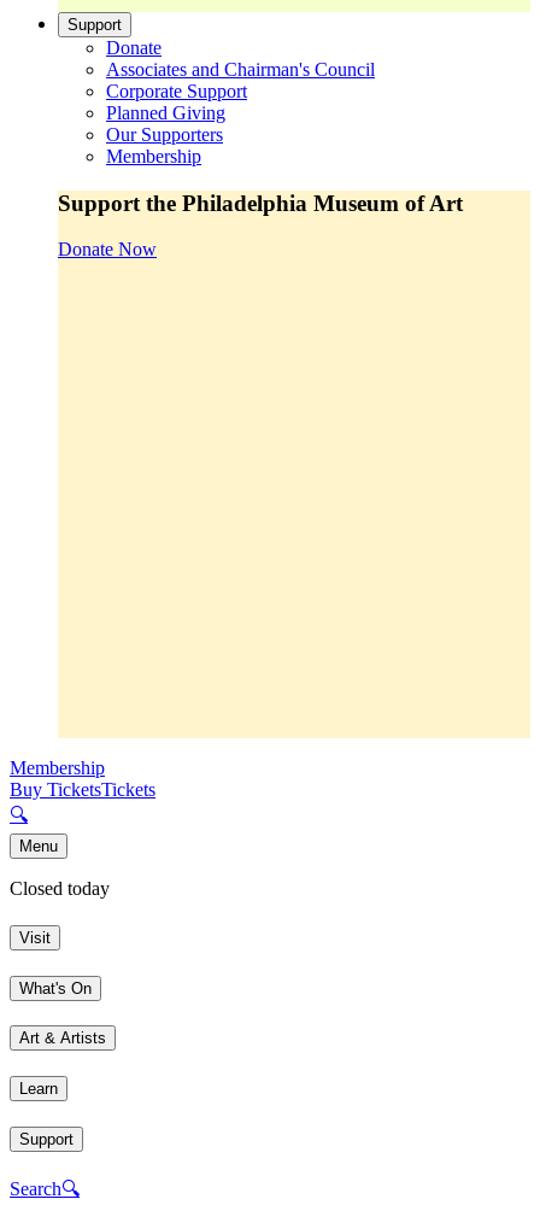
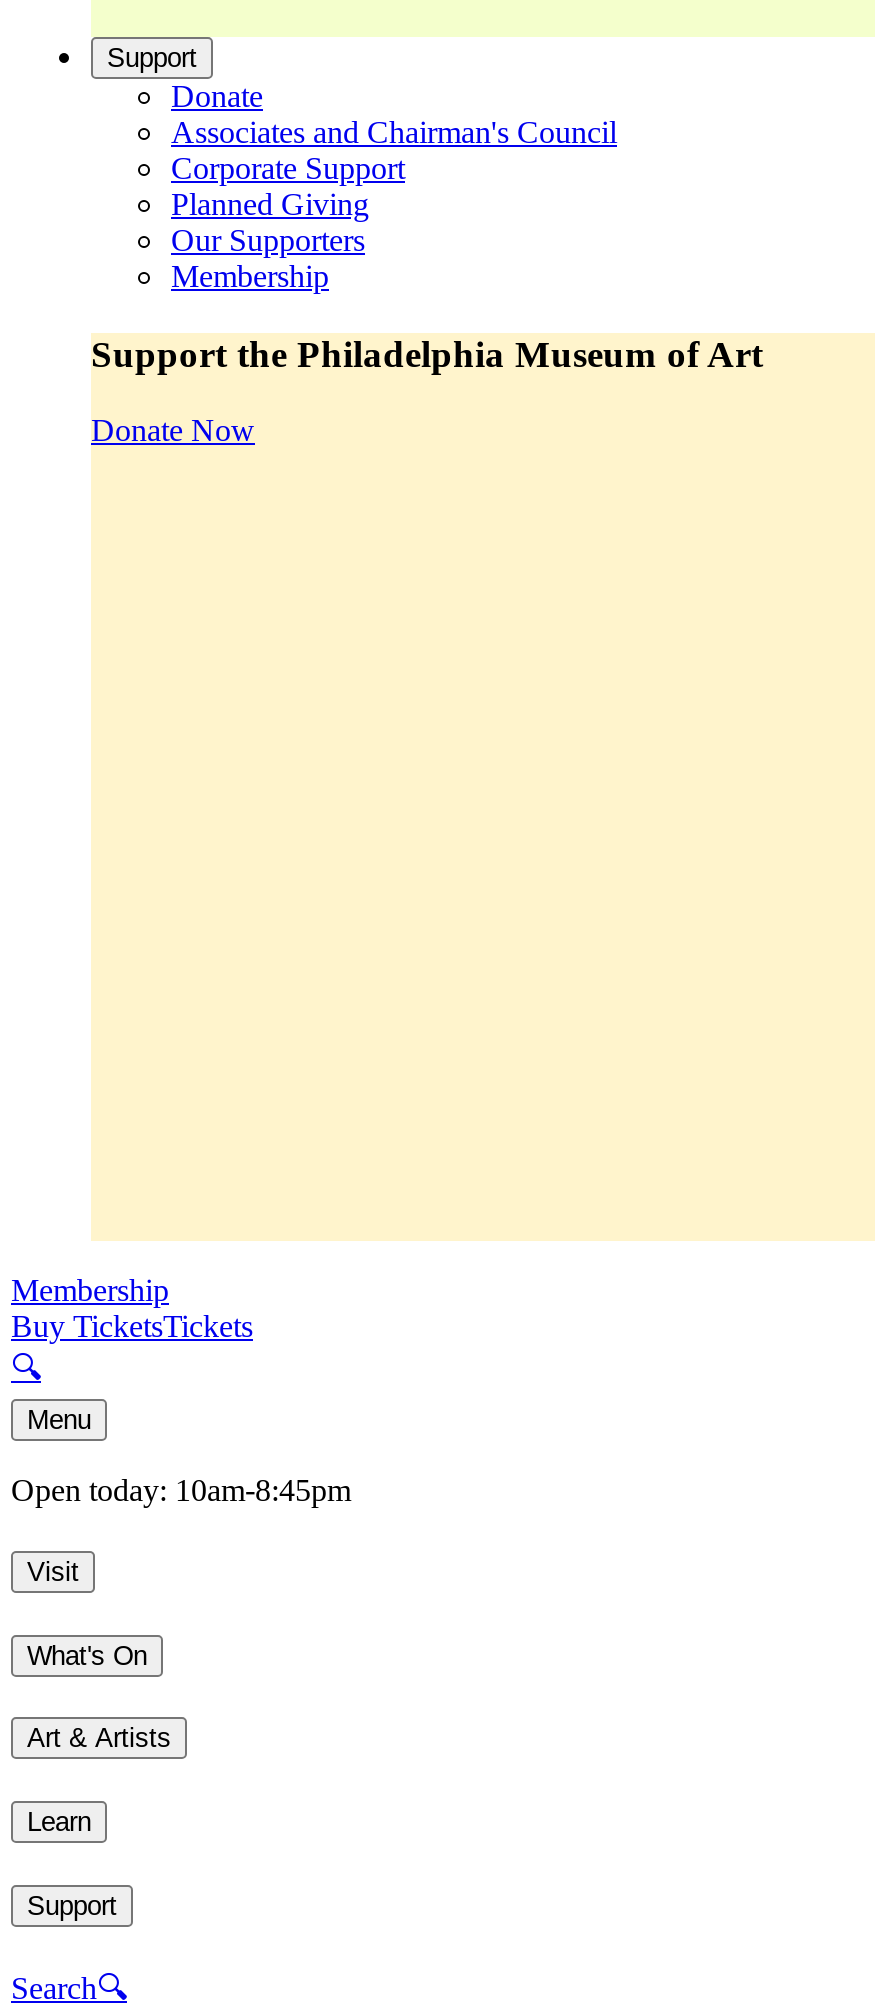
- Closed today
+ Open today: 10am-8:45pm
